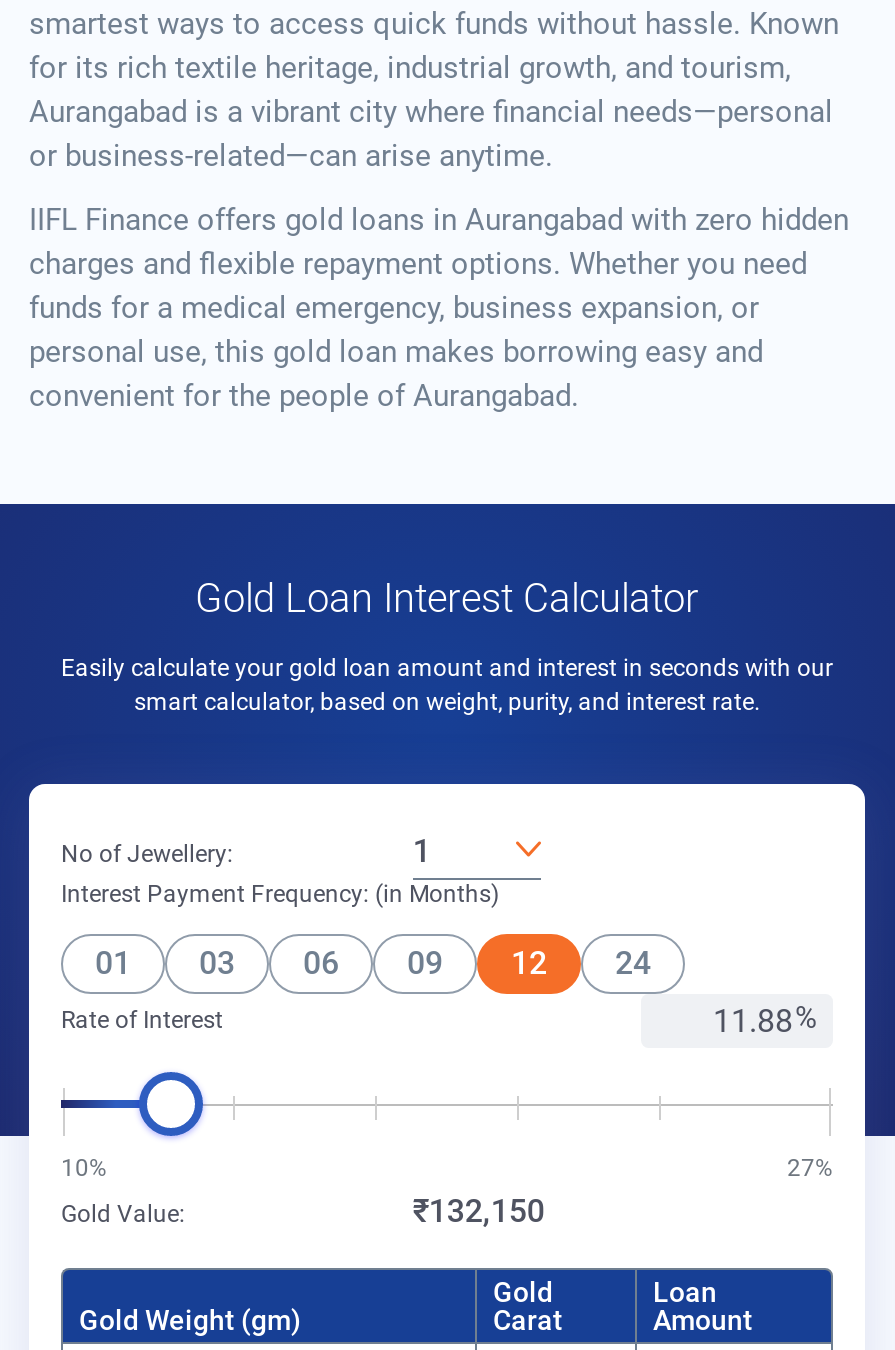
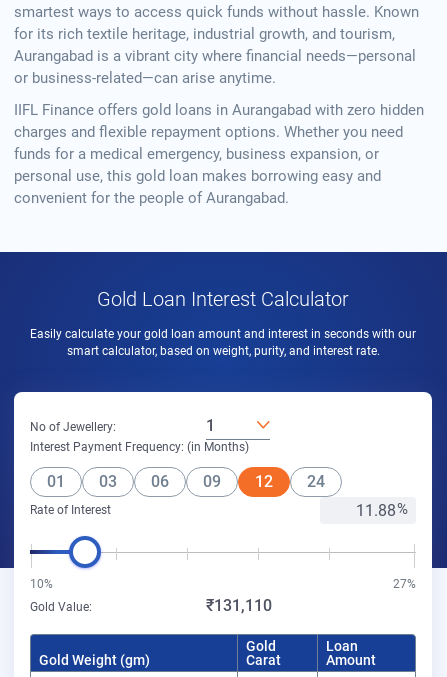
- ₹132,150
+ ₹131,110
